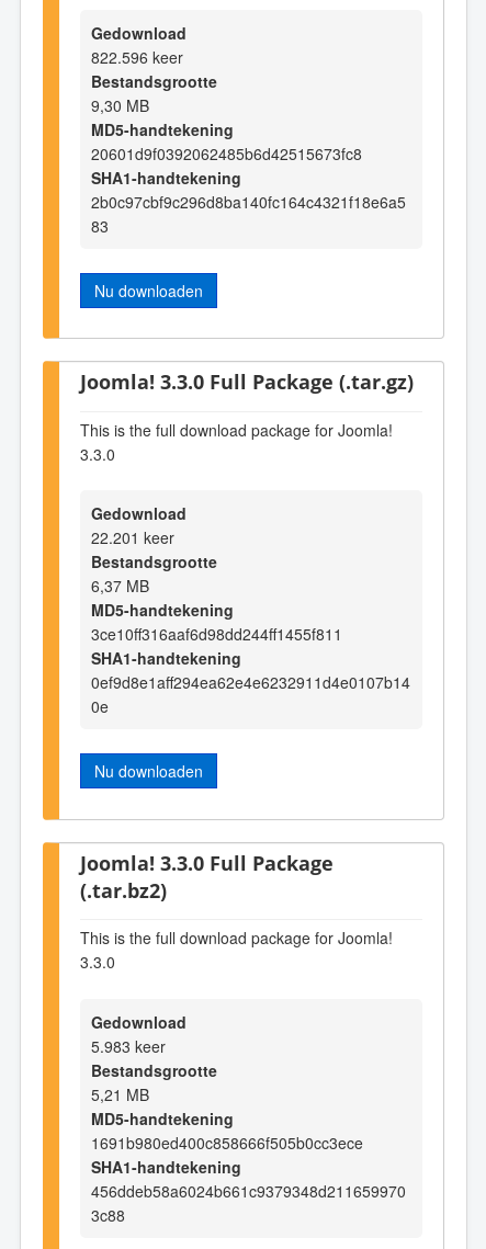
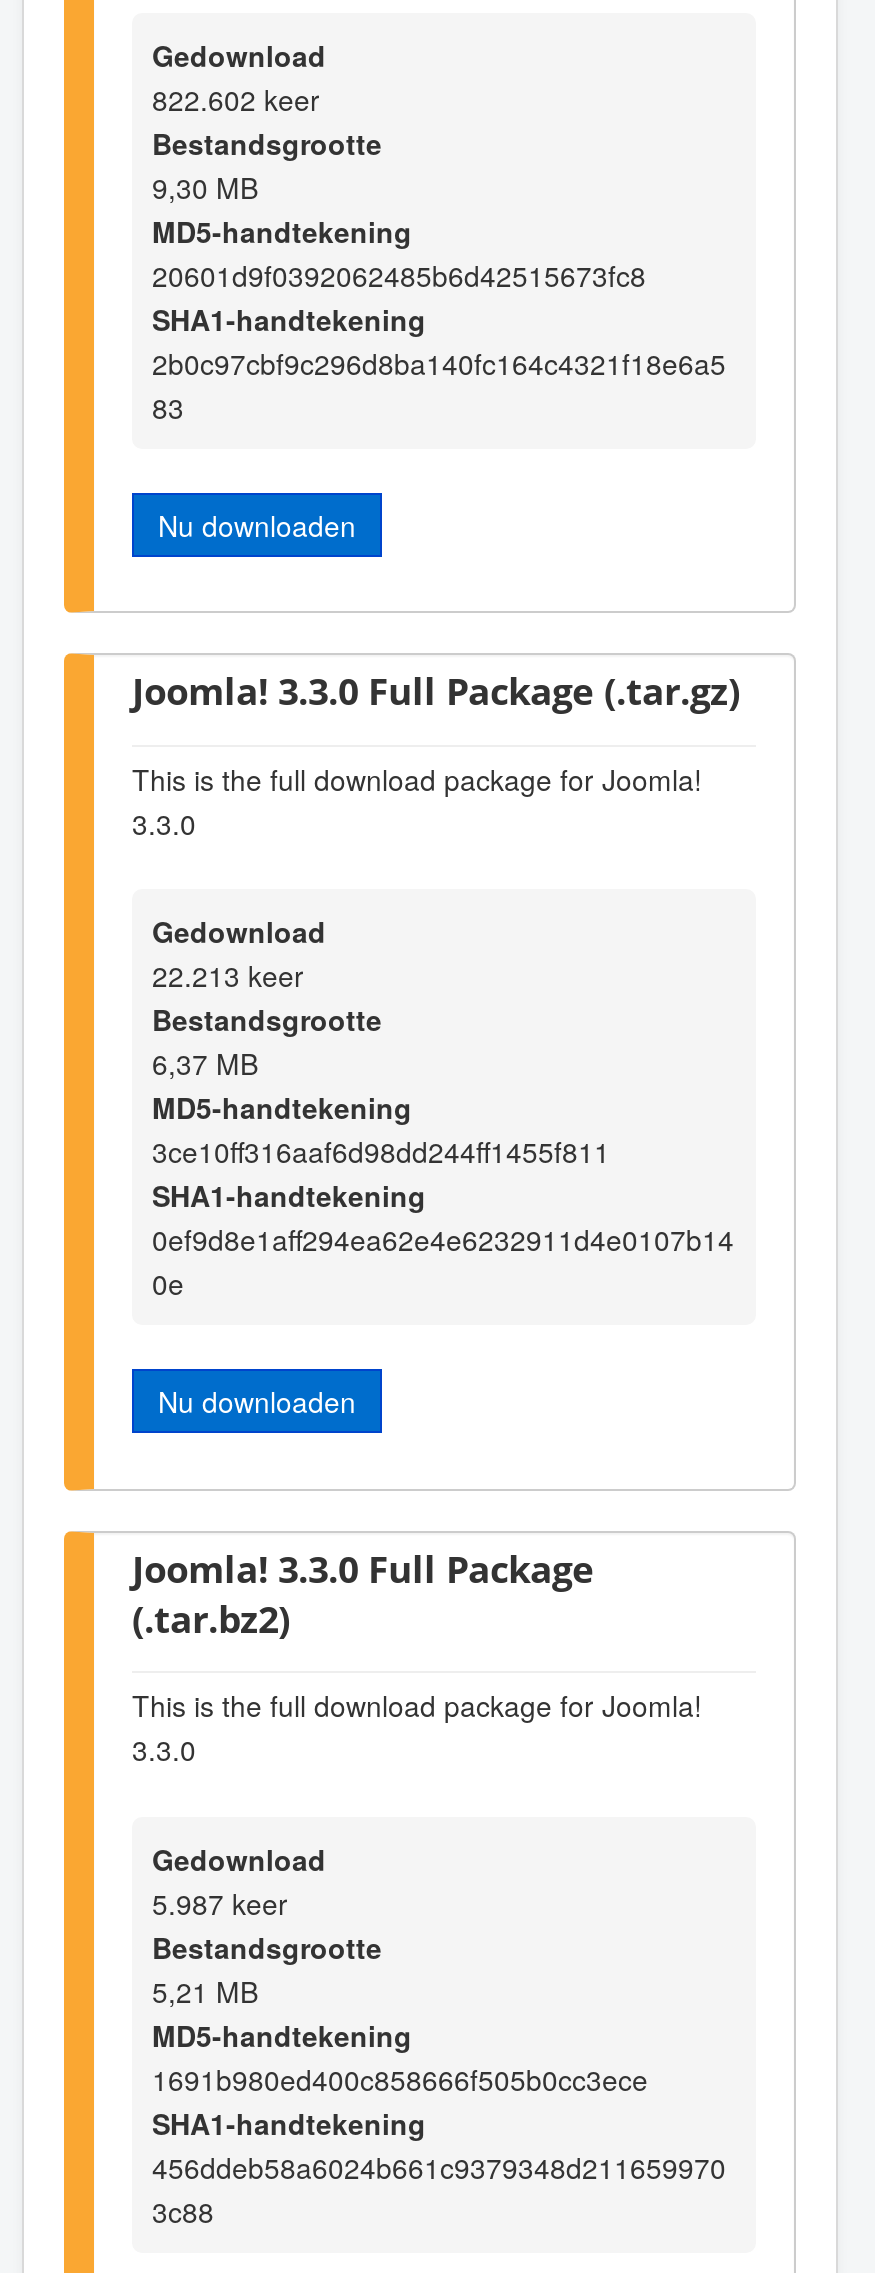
- 822.596 keer
+ 822.602 keer

- 22.201 keer
+ 22.213 keer

- 5.983 keer
+ 5.987 keer
